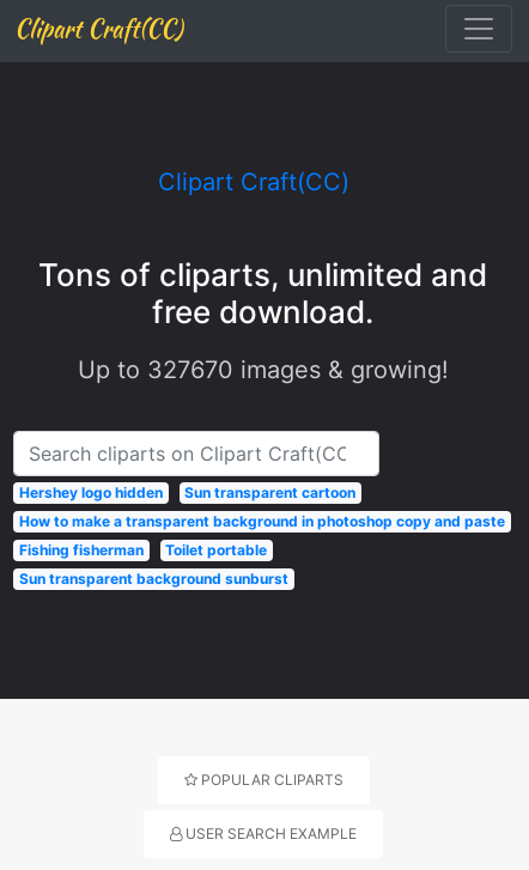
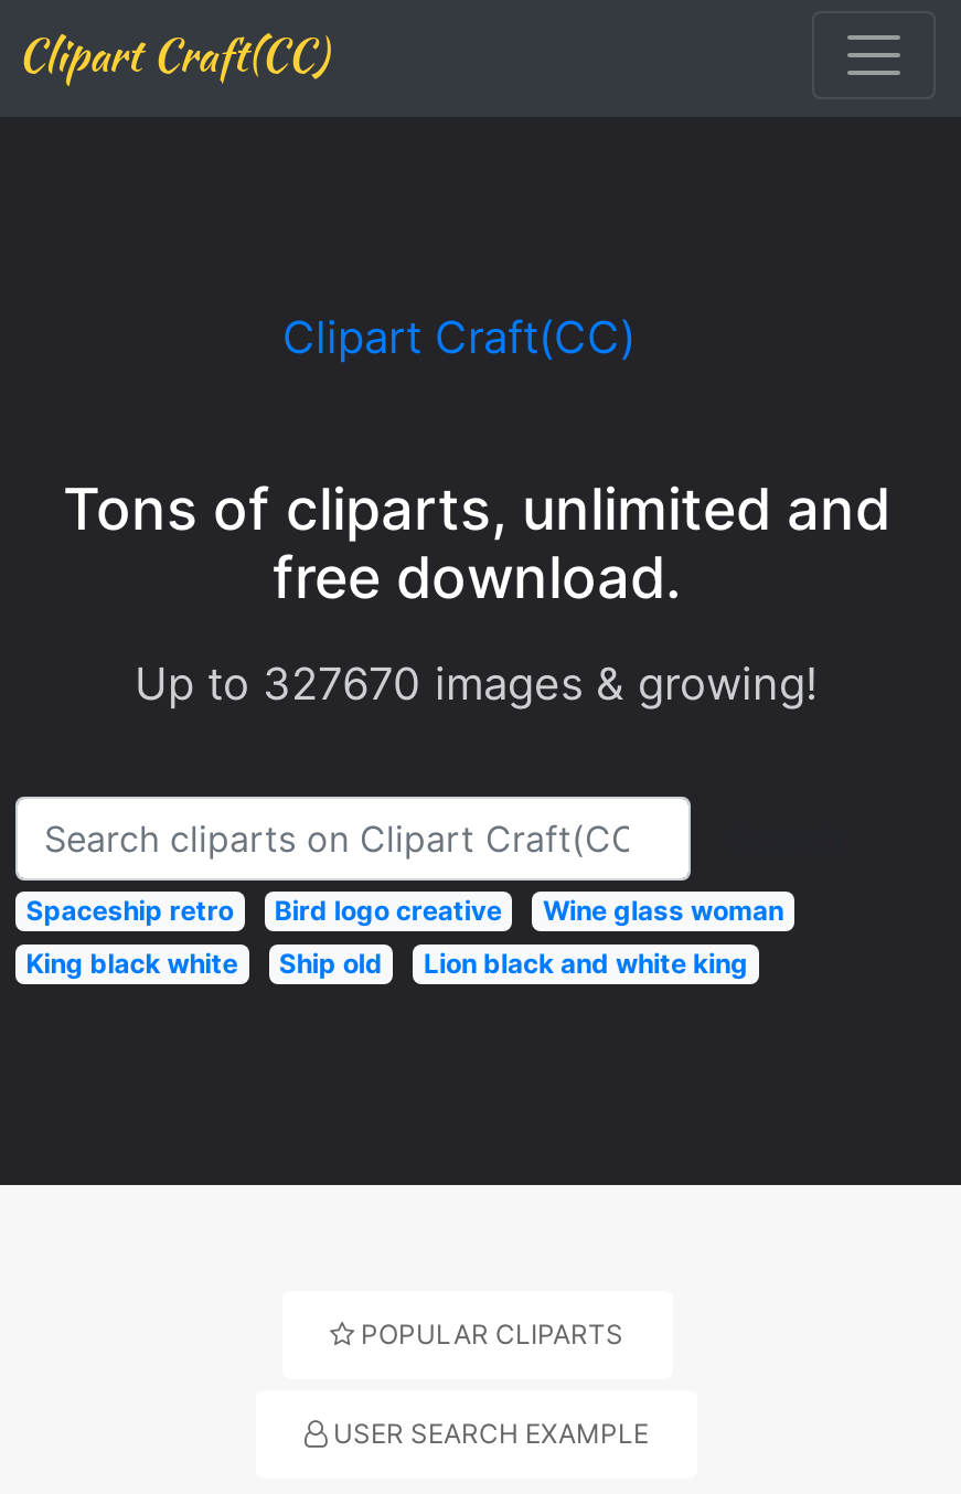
- Hershey logo hidden
- Sun transparent cartoon
- How to make a transparent background in photoshop copy and paste
- Fishing fisherman
- Toilet portable
- Sun transparent background sunburst
+ Spaceship retro
+ Bird logo creative
+ Wine glass woman
+ King black white
+ Ship old
+ Lion black and white king
